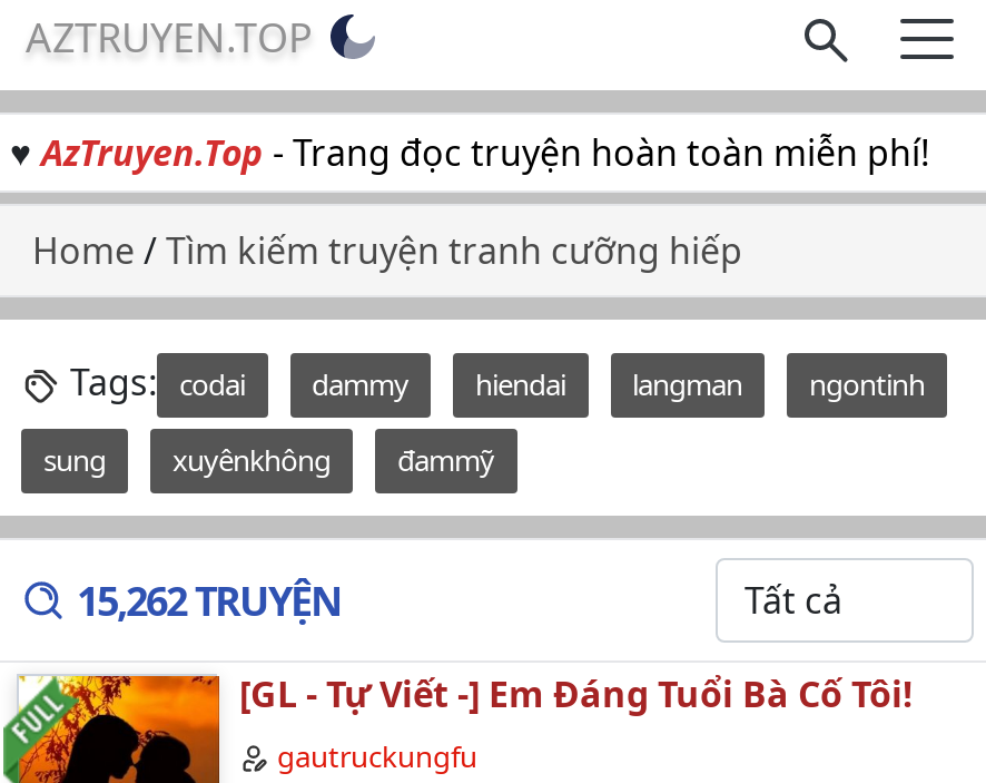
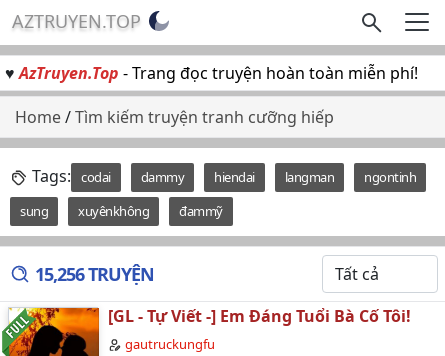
- 15,262 TRUYỆN
+ 15,256 TRUYỆN
